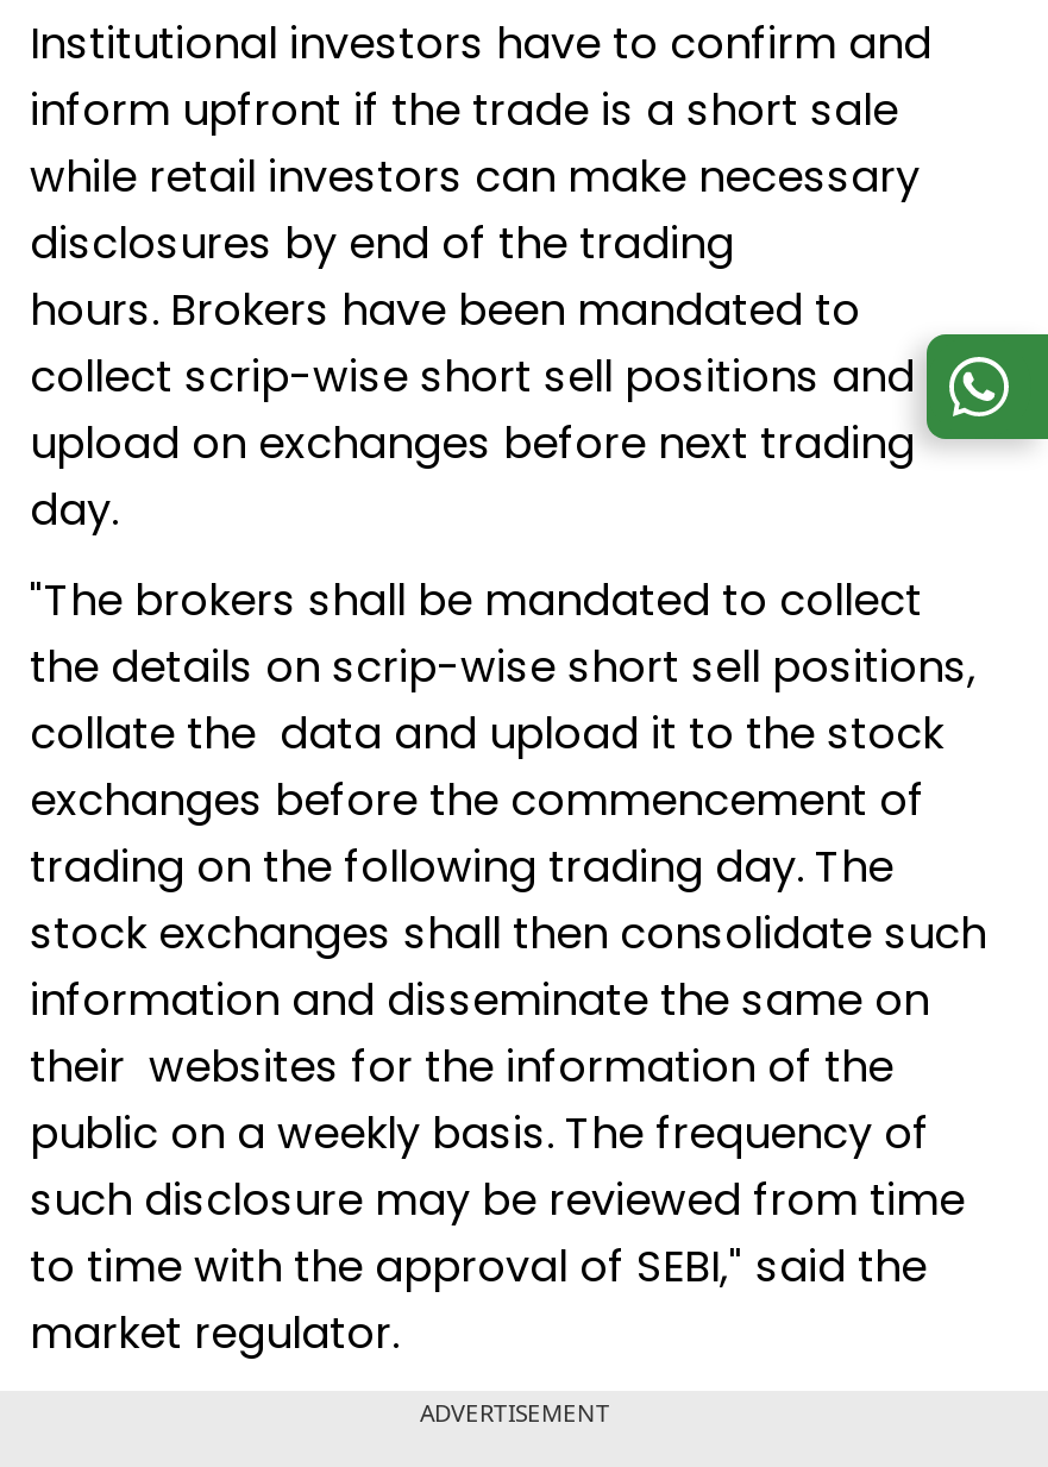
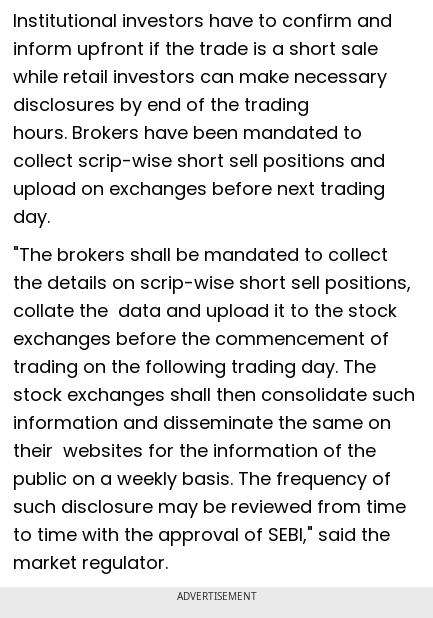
- [image]
